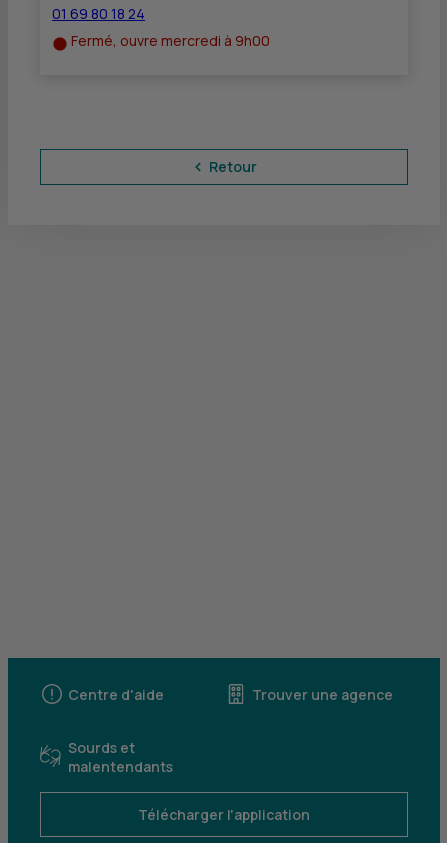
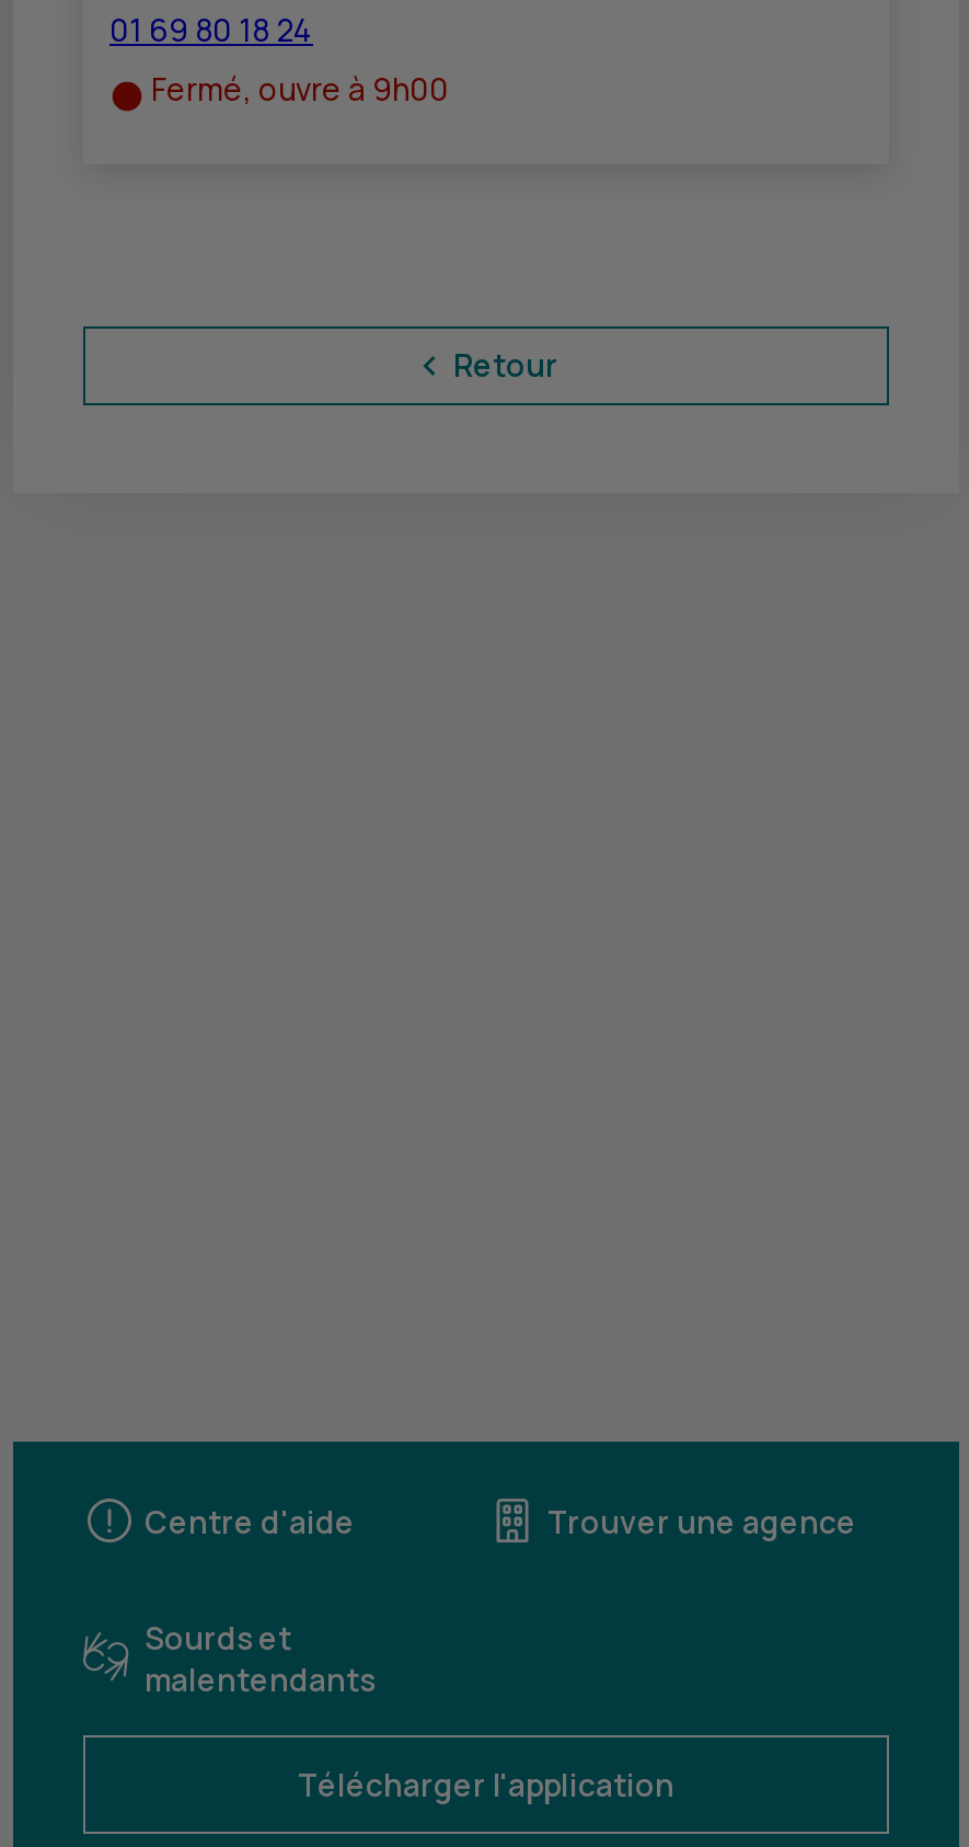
- Fermé, ouvre mercredi à 9h00
+ Fermé, ouvre à 9h00
